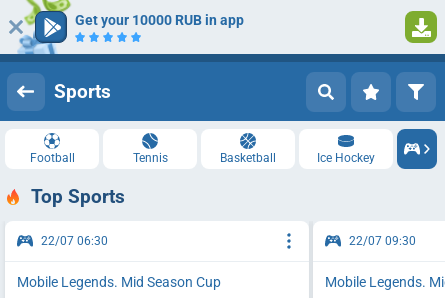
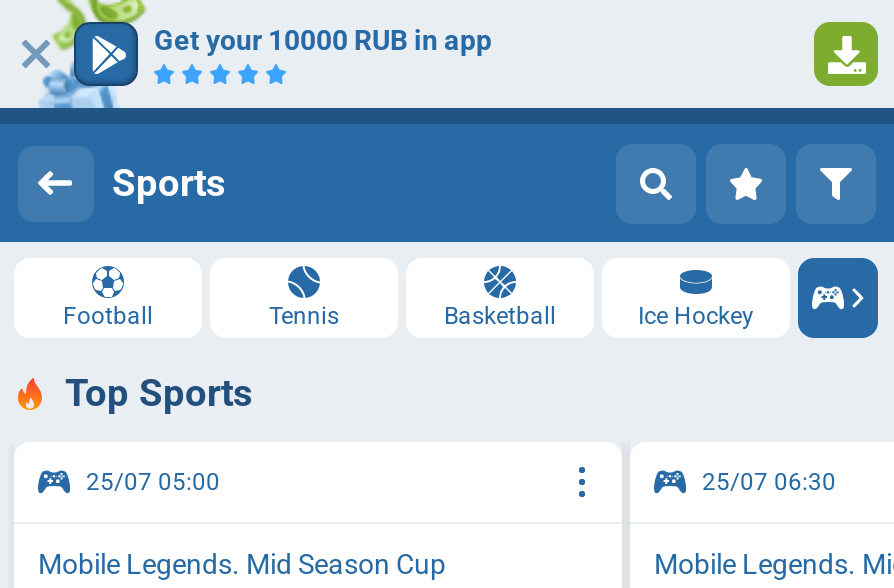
- 22/07 06:30
+ 25/07 05:00

- 22/07 09:30
+ 25/07 06:30
